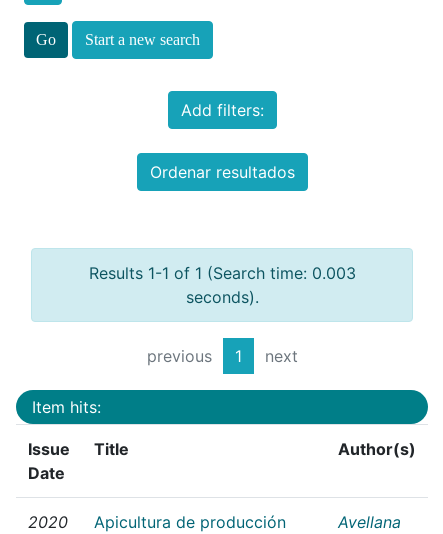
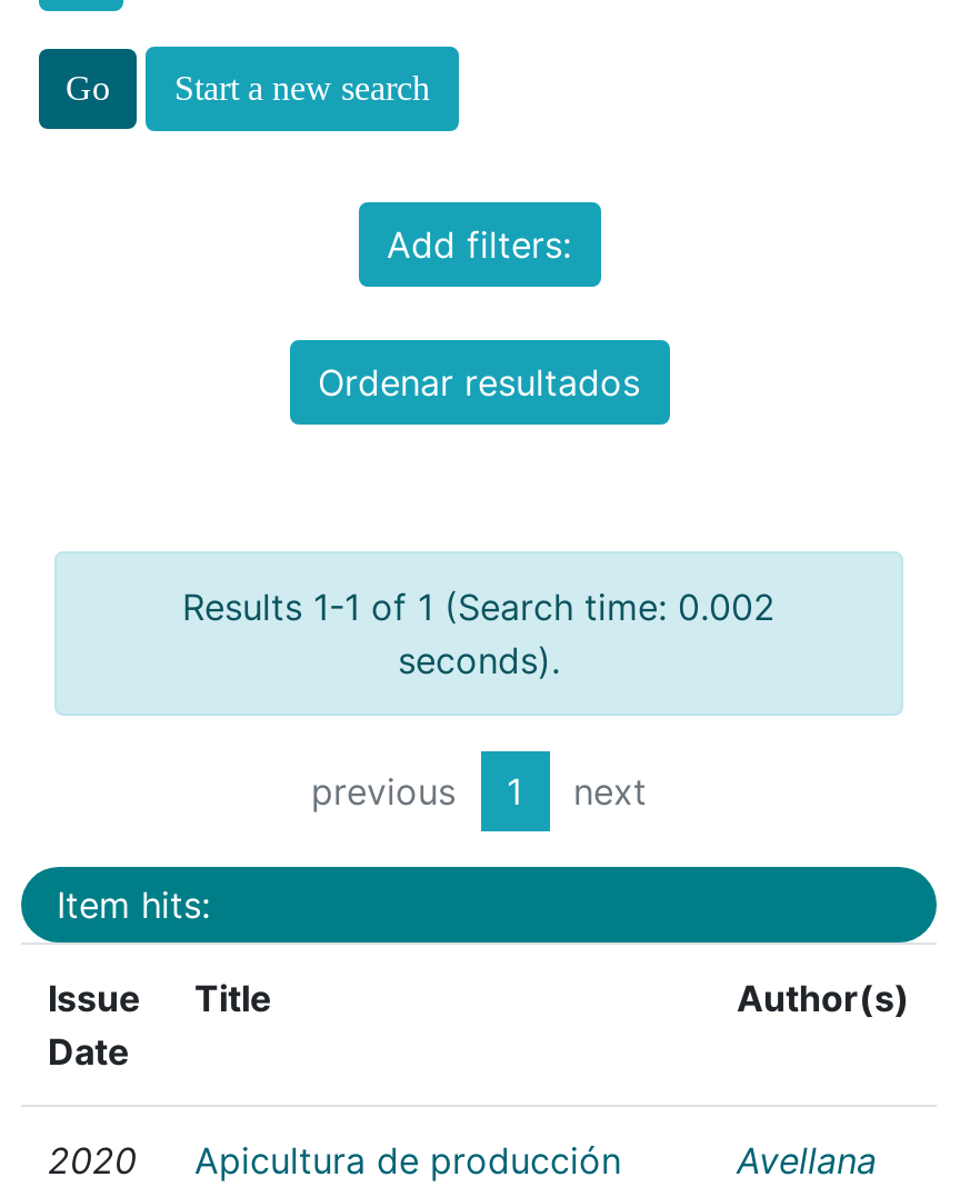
- Results 1-1 of 1 (Search time: 0.003
+ Results 1-1 of 1 (Search time: 0.002
